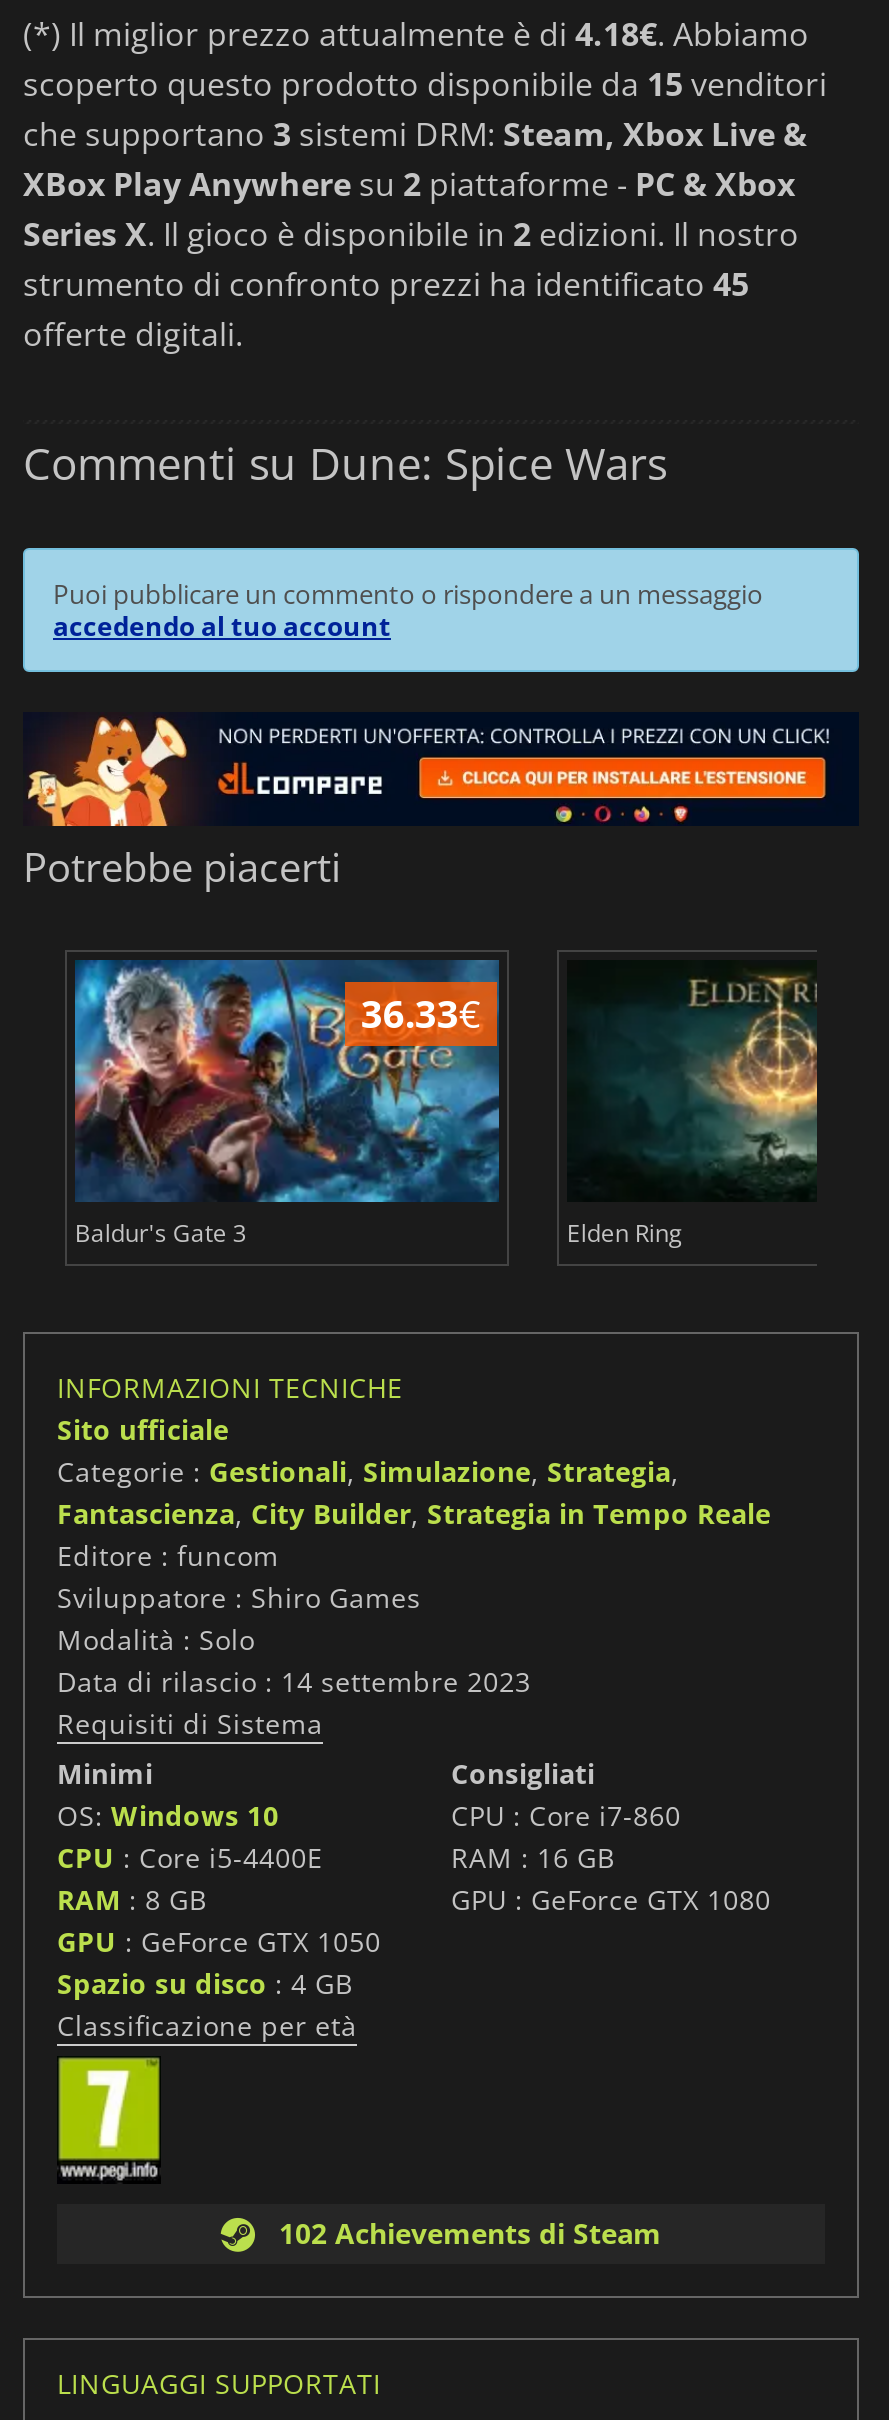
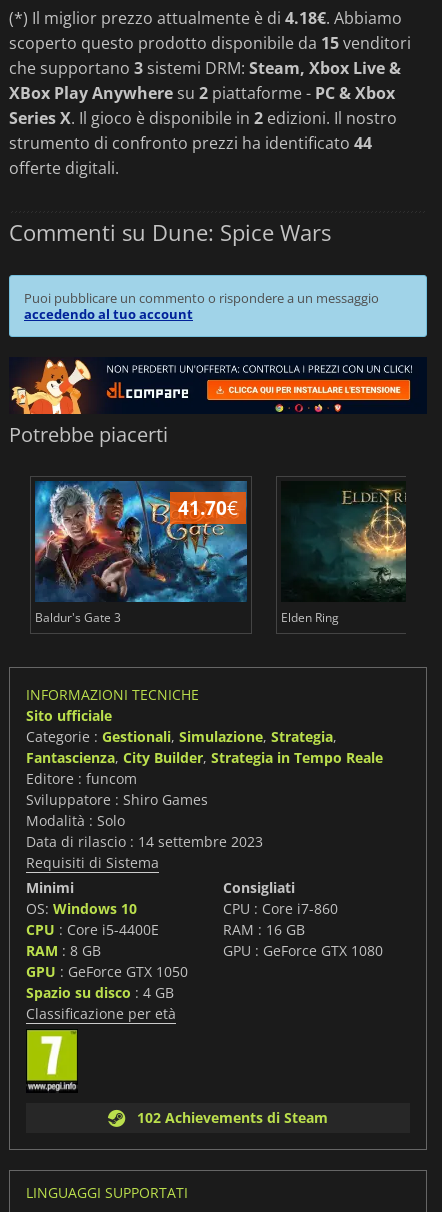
- strumento di confronto prezzi ha identificato 45
+ strumento di confronto prezzi ha identificato 44

- 36.33€
+ 41.70€
